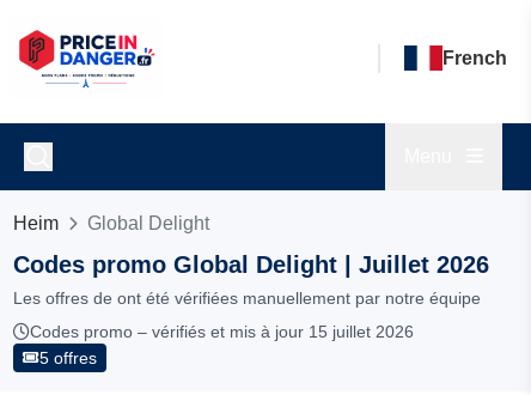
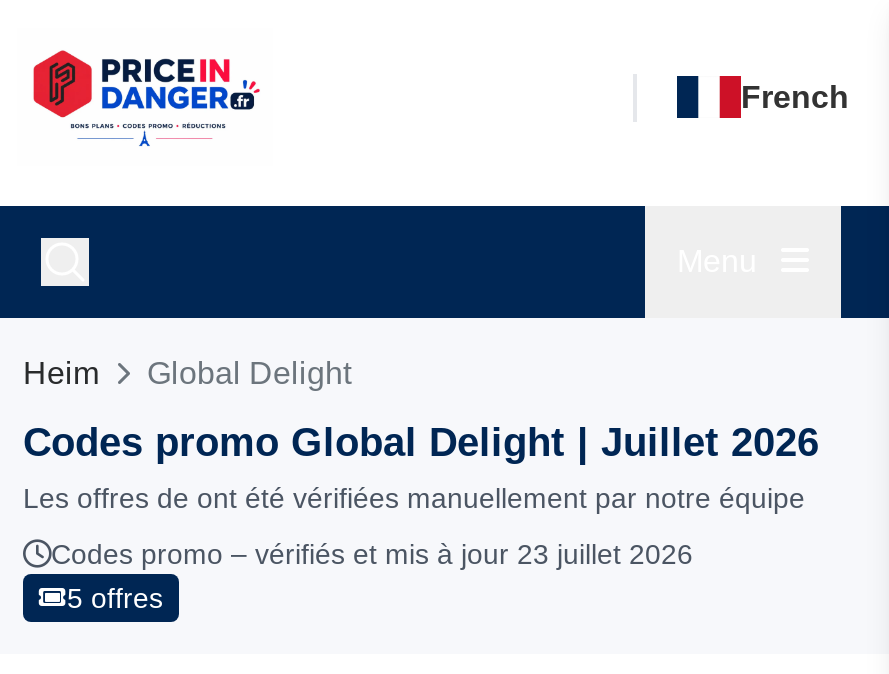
- Codes promo – vérifiés et mis à jour 15 juillet 2026
+ Codes promo – vérifiés et mis à jour 23 juillet 2026
